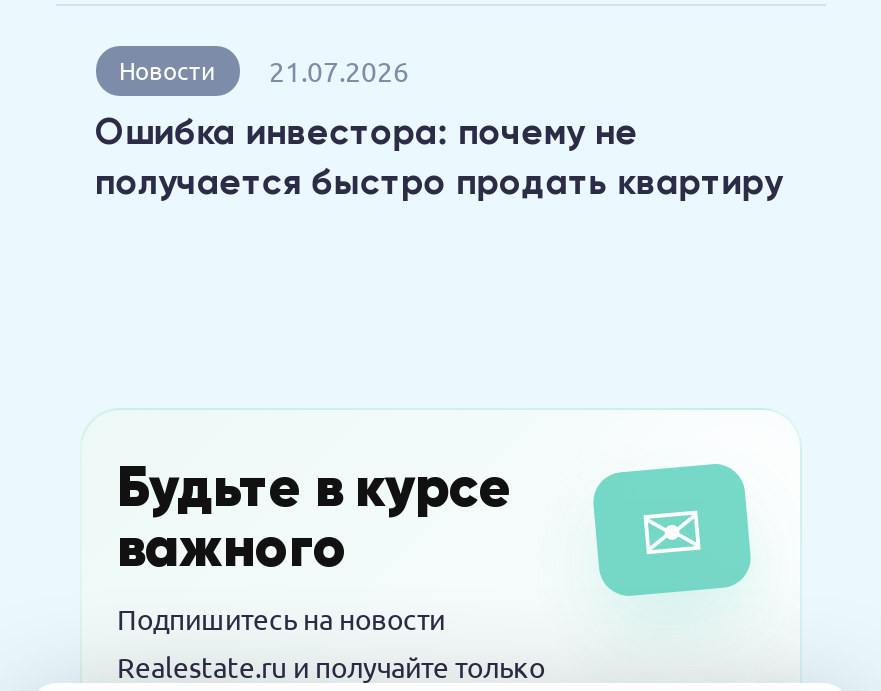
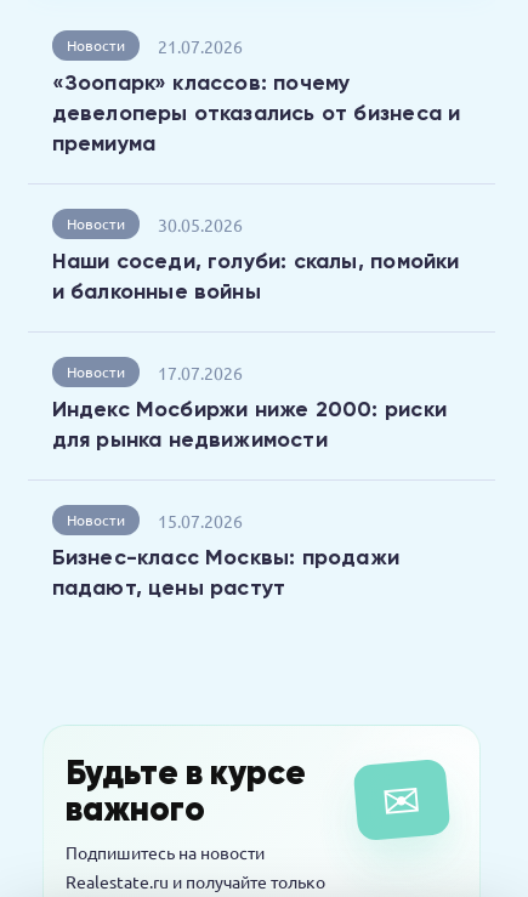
- Ошибка инвестора: почему не
- получается быстро продать квартиру
+ «Зоопарк» классов: почему
+ девелоперы отказались от бизнеса и
+ премиума
+ Новости
+ 30.05.2026
+ Наши соседи, голуби: скалы, помойки
+ и балконные войны
+ Новости
+ 17.07.2026
+ Индекс Мосбиржи ниже 2000: риски
+ для рынка недвижимости
+ Новости
+ 15.07.2026
+ Бизнес-класс Москвы: продажи
+ падают, цены растут
